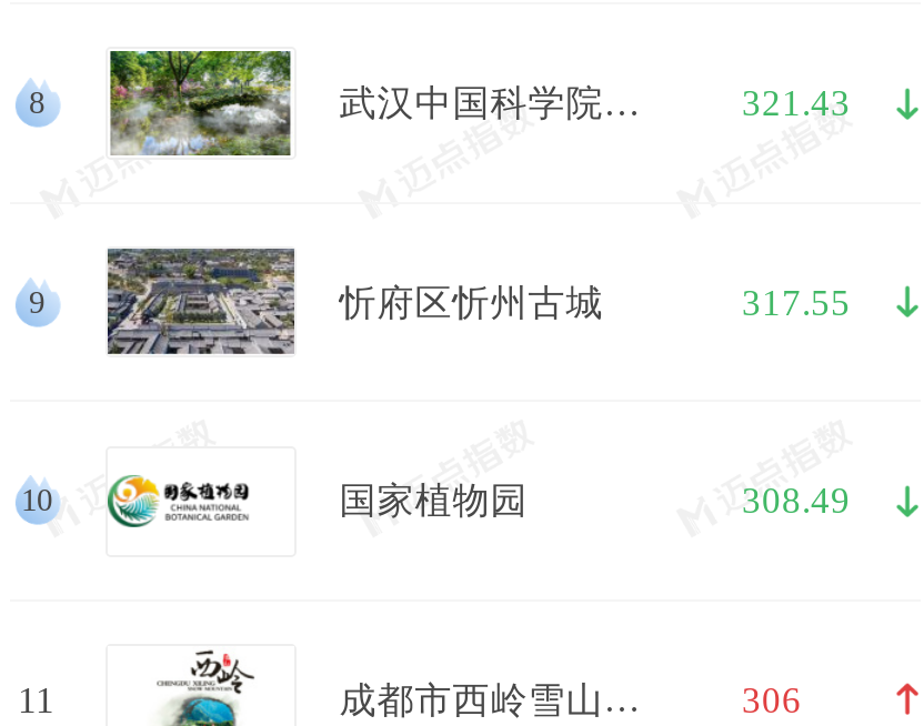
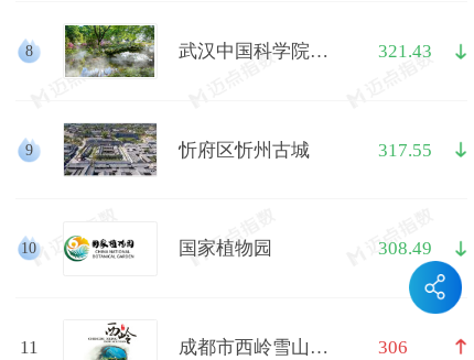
+ [image]
